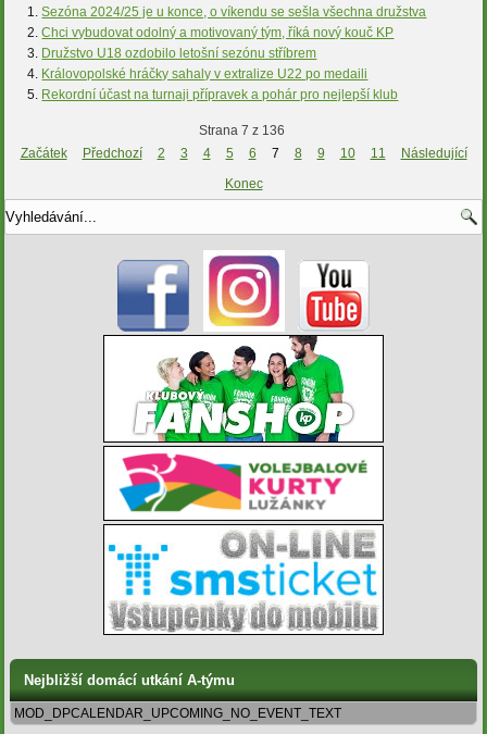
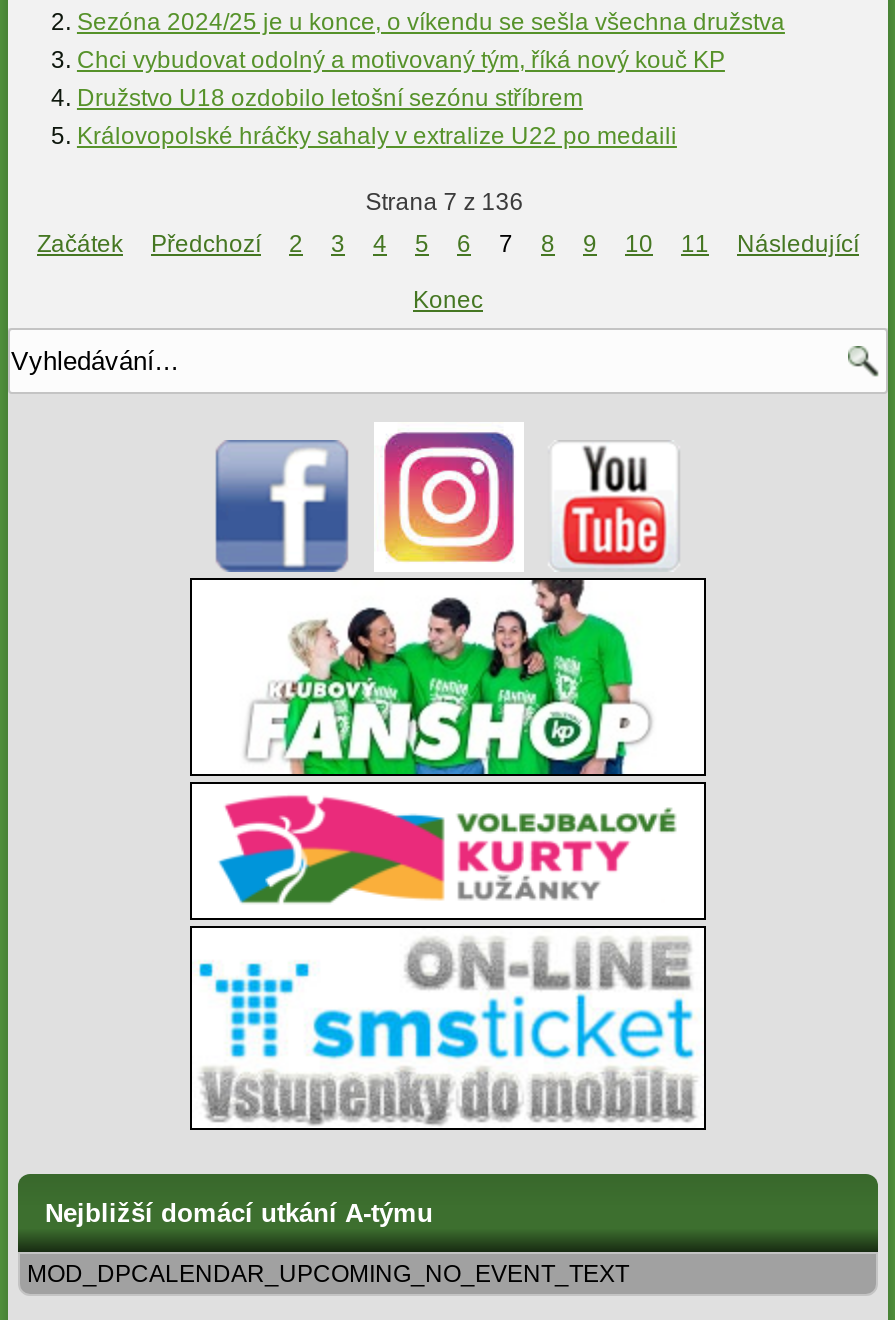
- Rekordní účast na turnaji přípravek a pohár pro nejlepší klub
